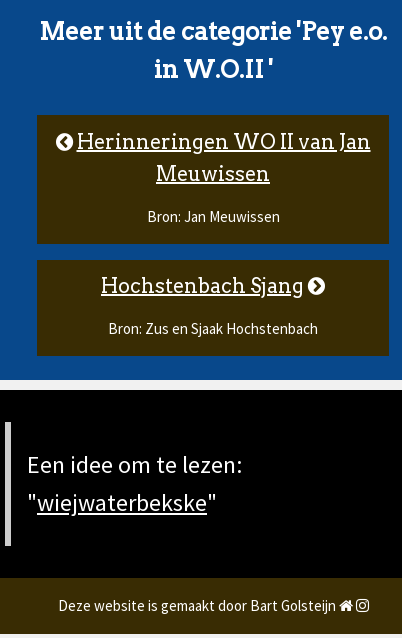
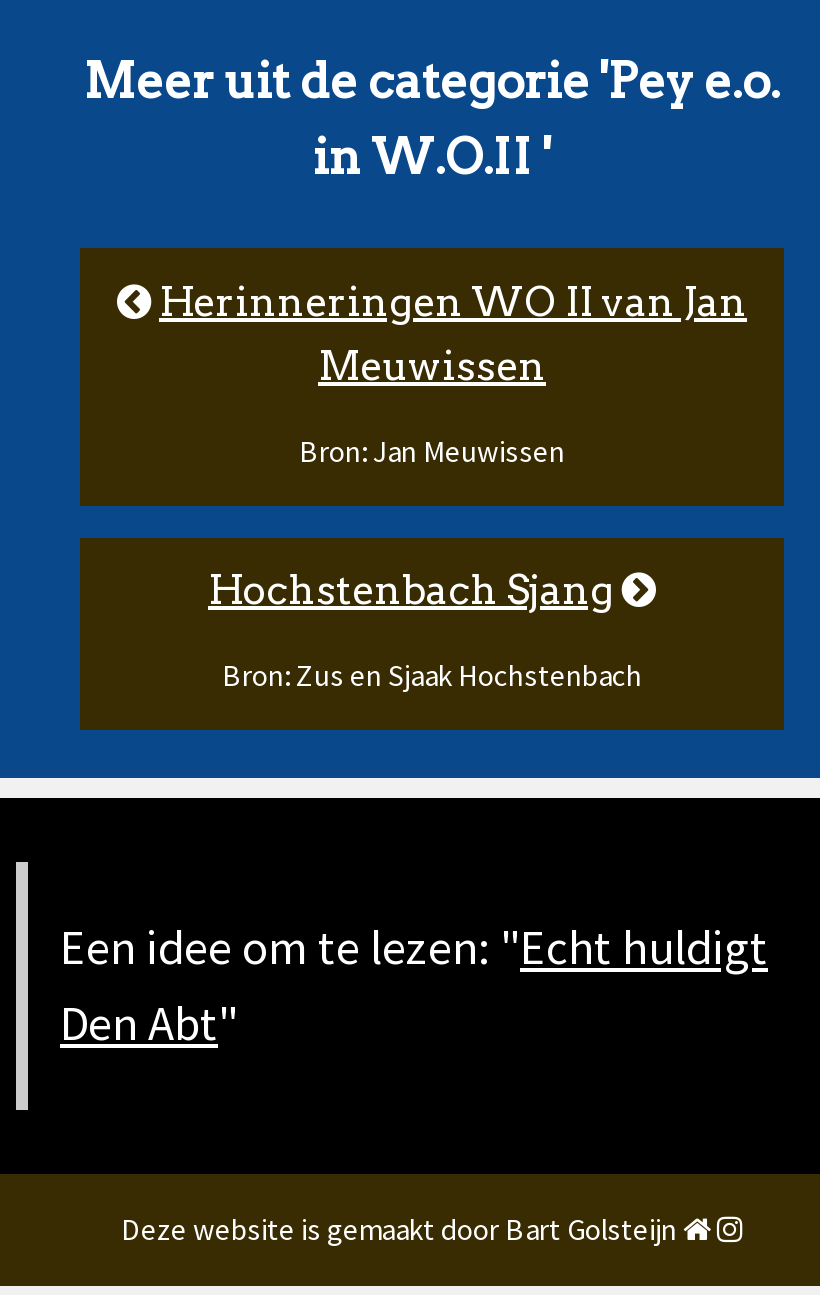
- Een idee om te lezen:
- "wiejwaterbekske"
+ Een idee om te lezen: "Echt huldigt
+ Den Abt"
